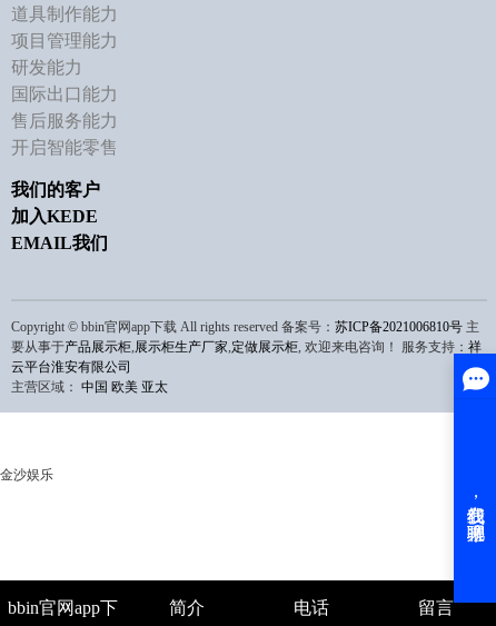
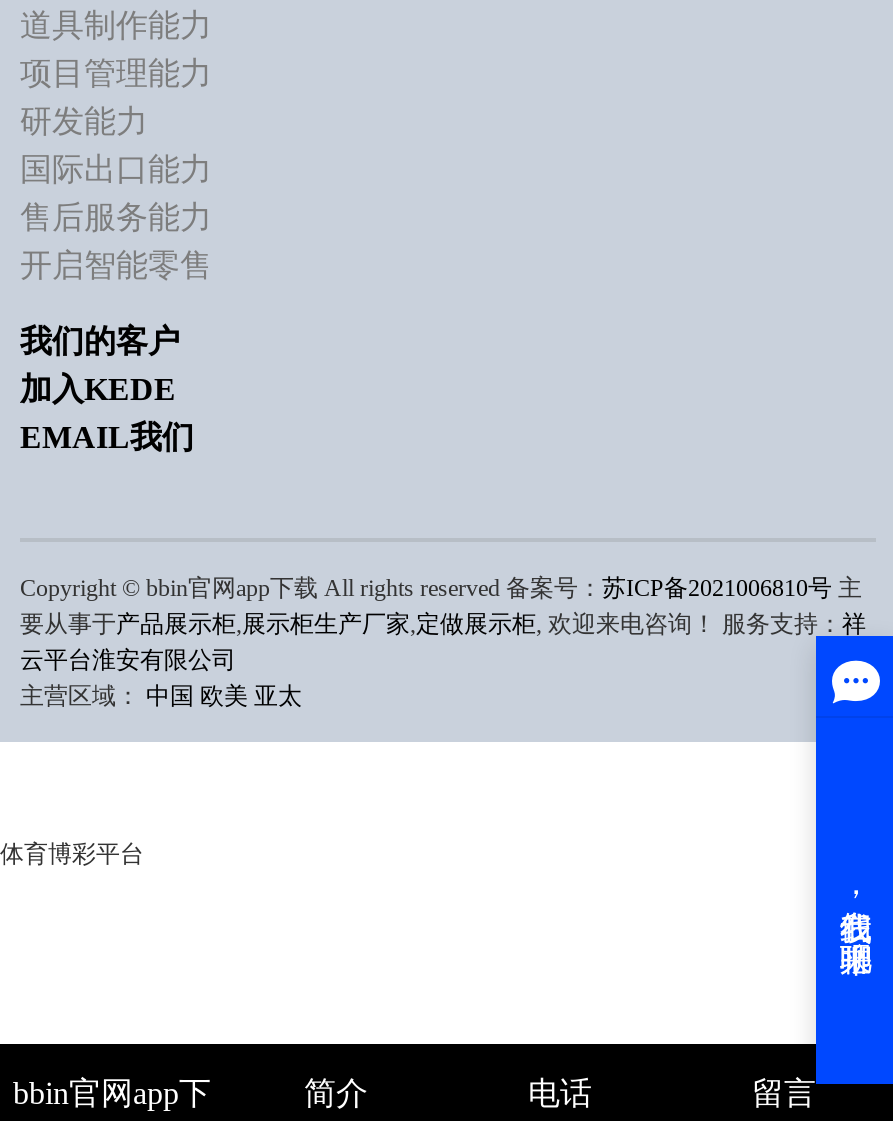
- 金沙娱乐
+ 体育博彩平台
